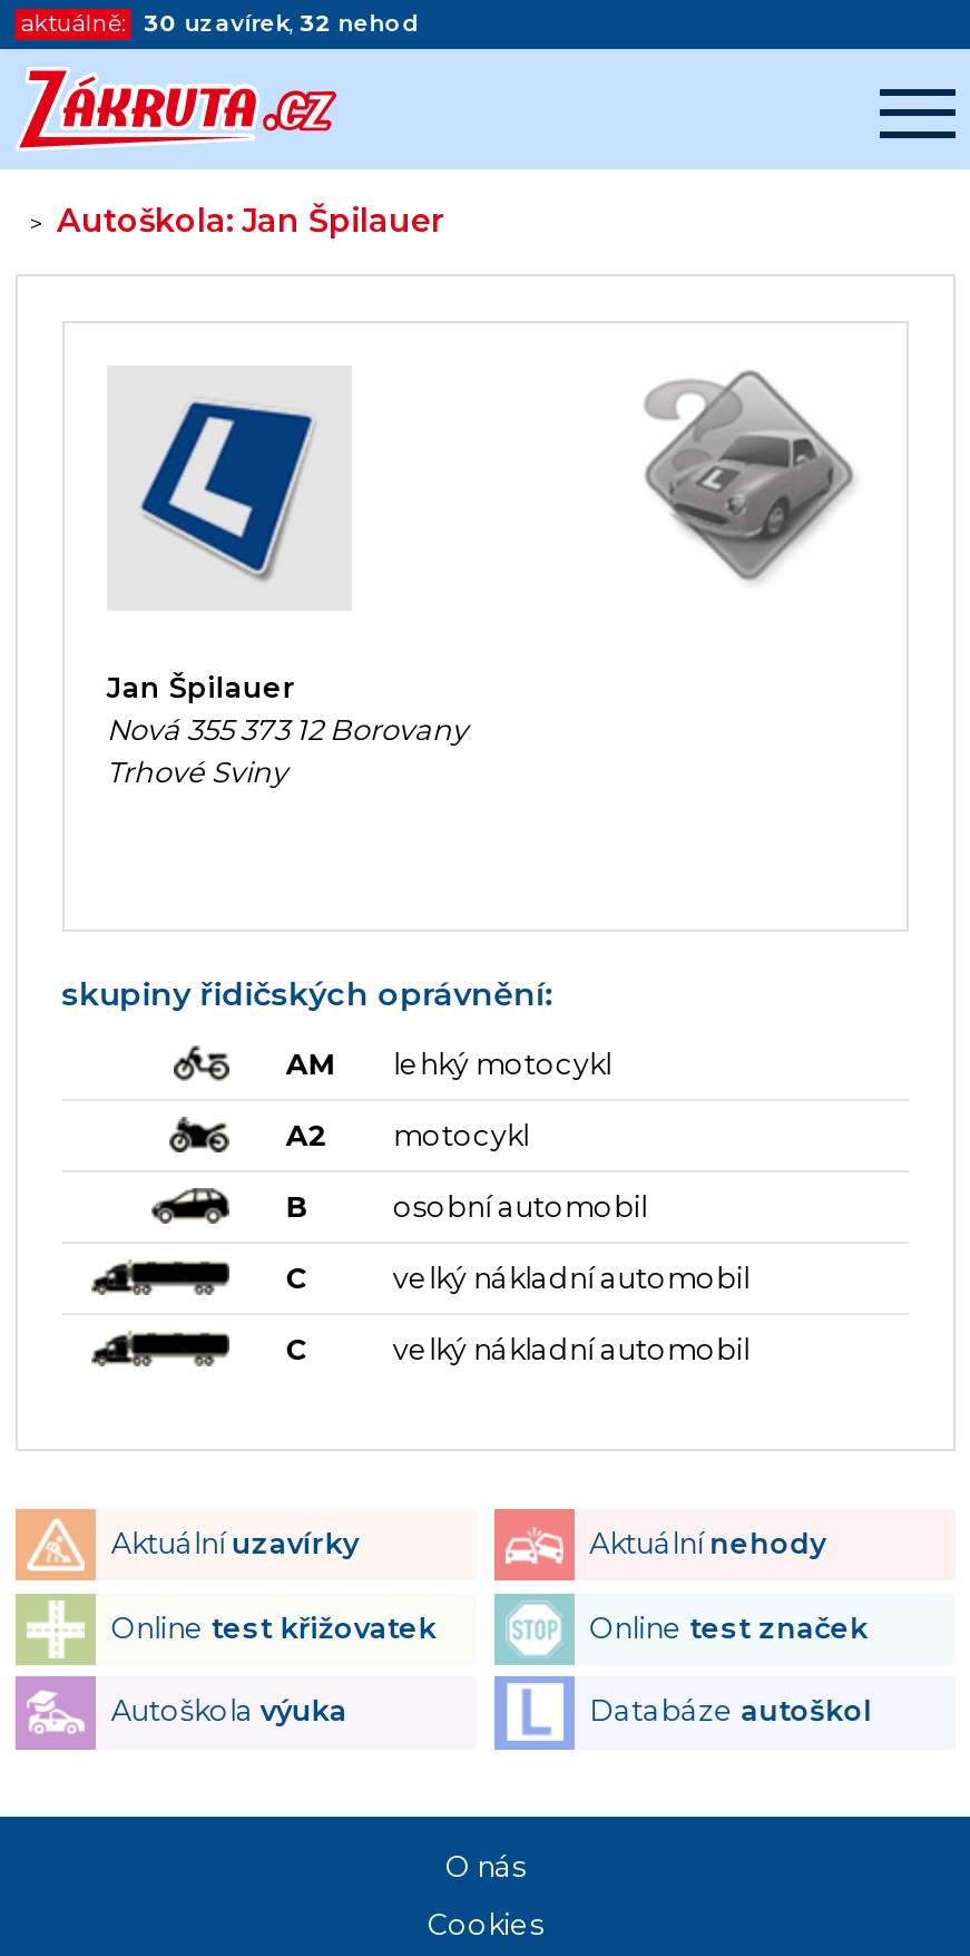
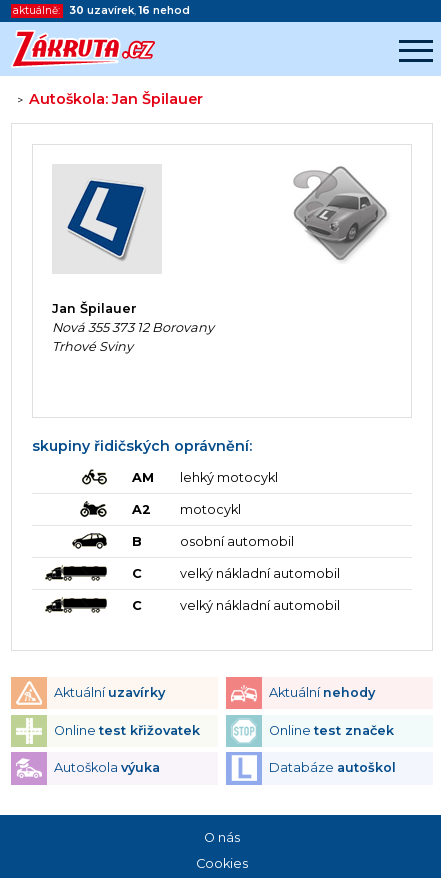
- 30 uzavírek, 32 nehod
+ 30 uzavírek, 16 nehod
